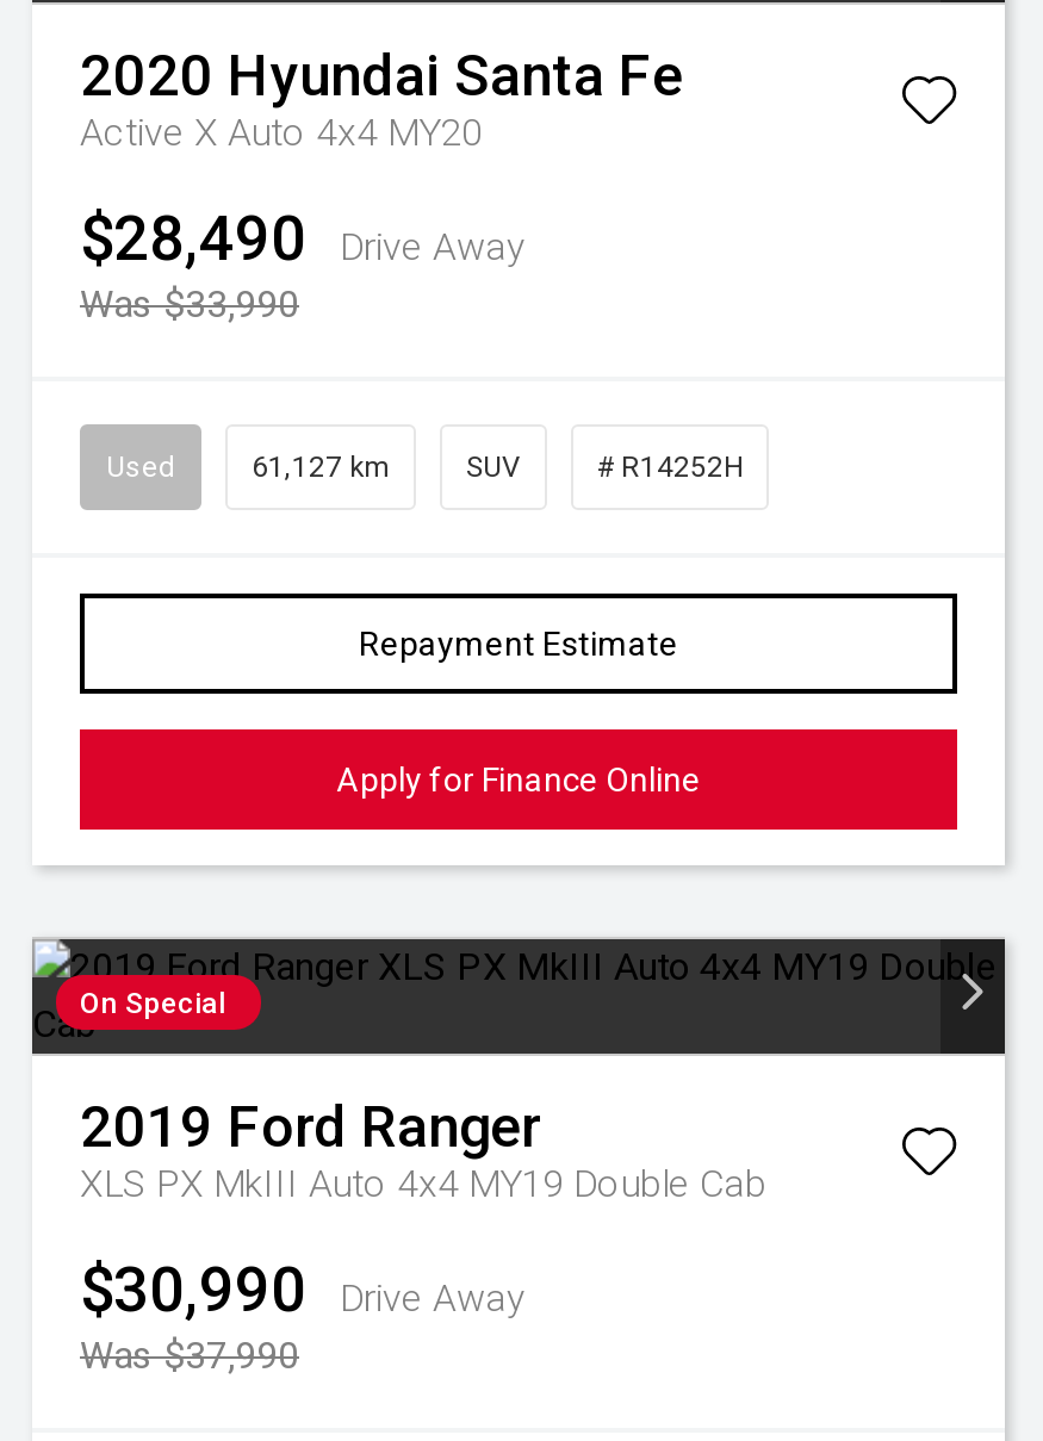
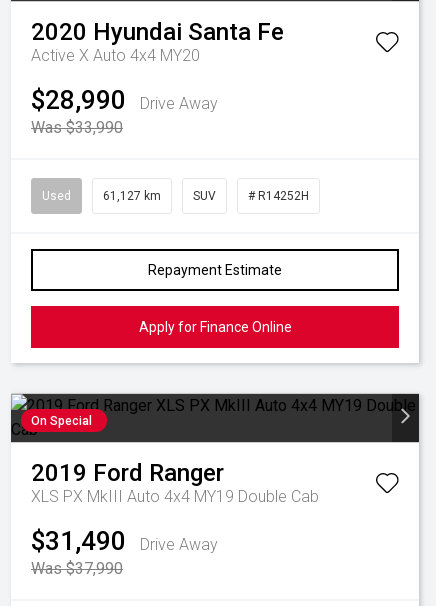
- $28,490 Drive Away
+ $28,990 Drive Away

- $30,990 Drive Away
+ $31,490 Drive Away
